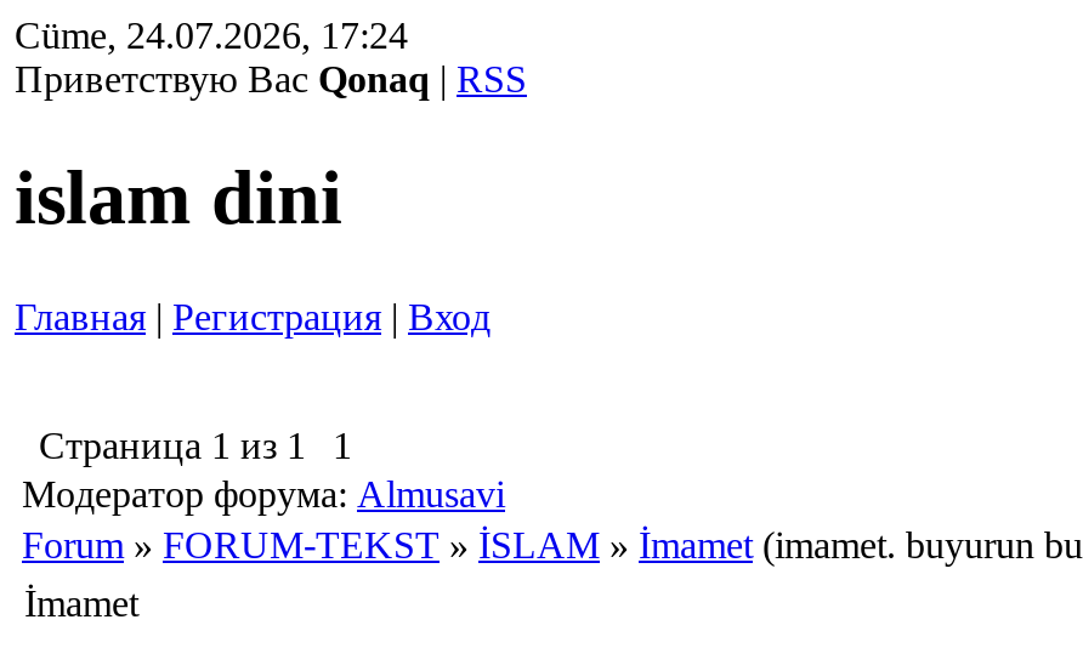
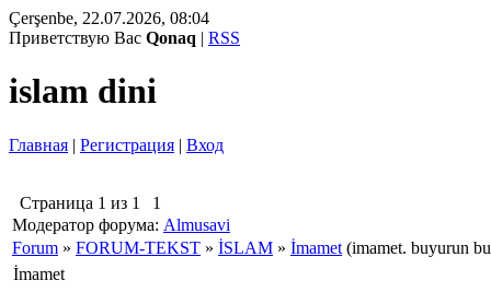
- Cüme, 24.07.2026, 17:24
+ Çerşenbe, 22.07.2026, 08:04
